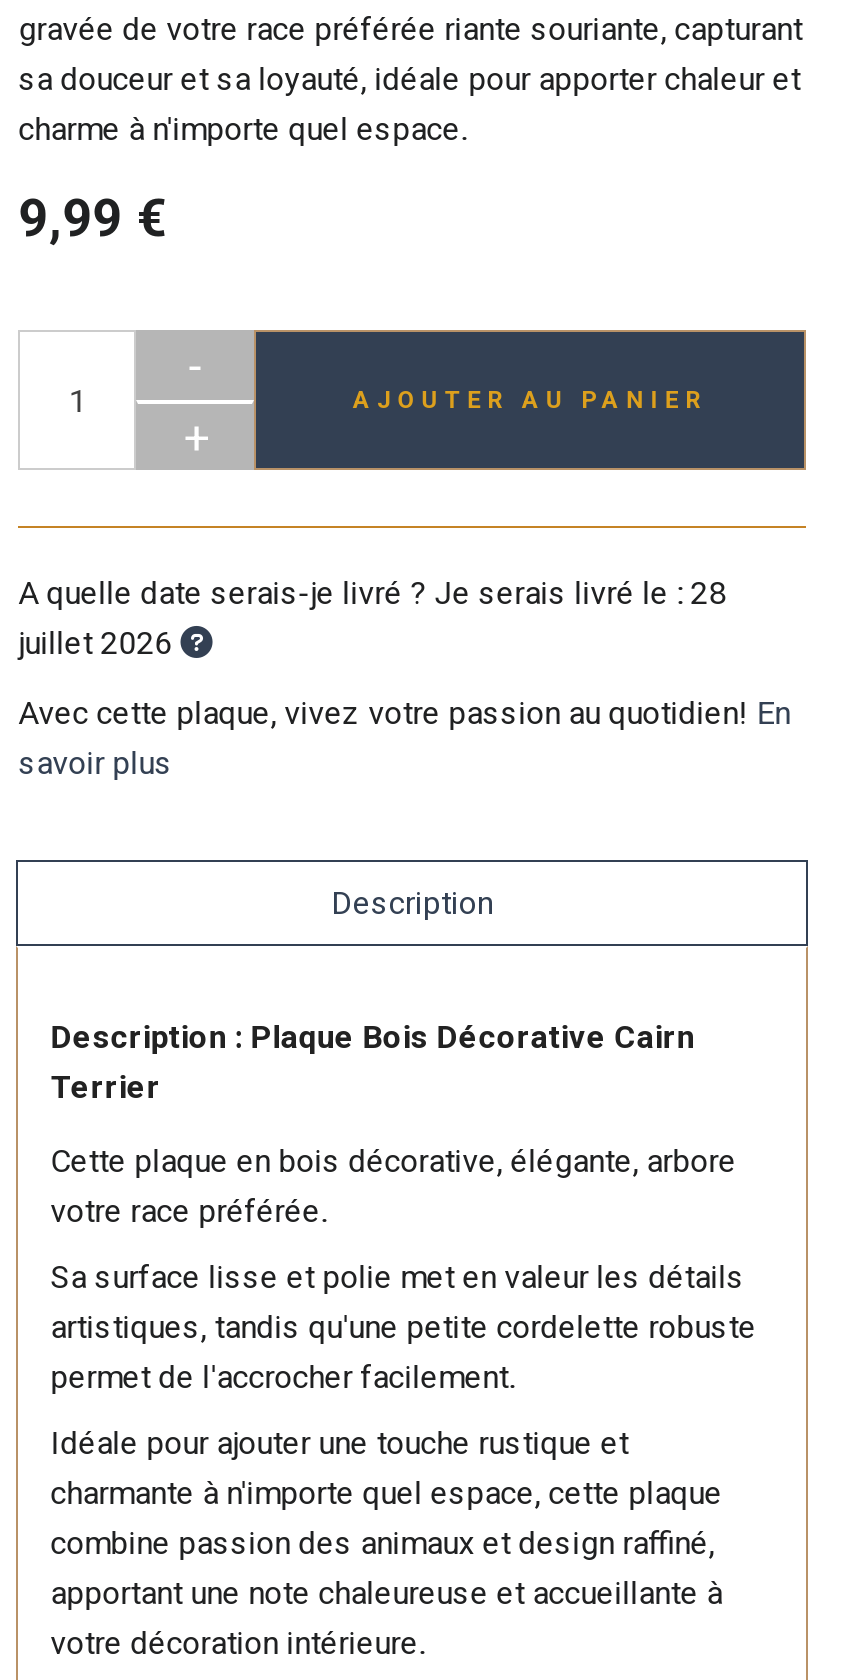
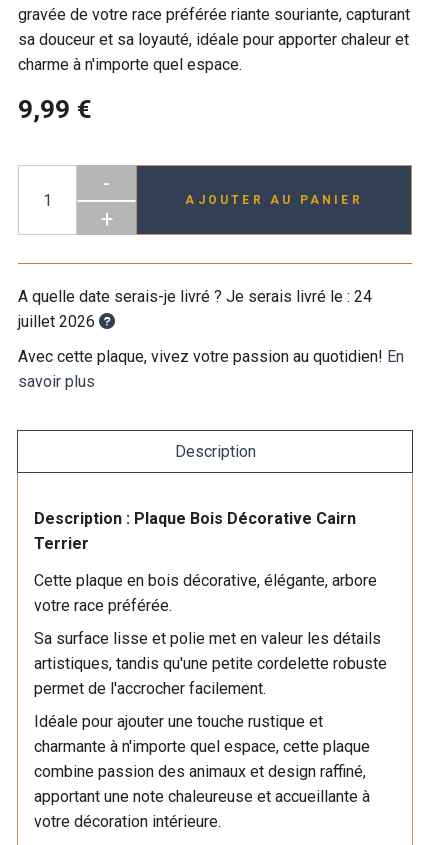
- A quelle date serais-je livré ? Je serais livré le : 28
+ A quelle date serais-je livré ? Je serais livré le : 24
